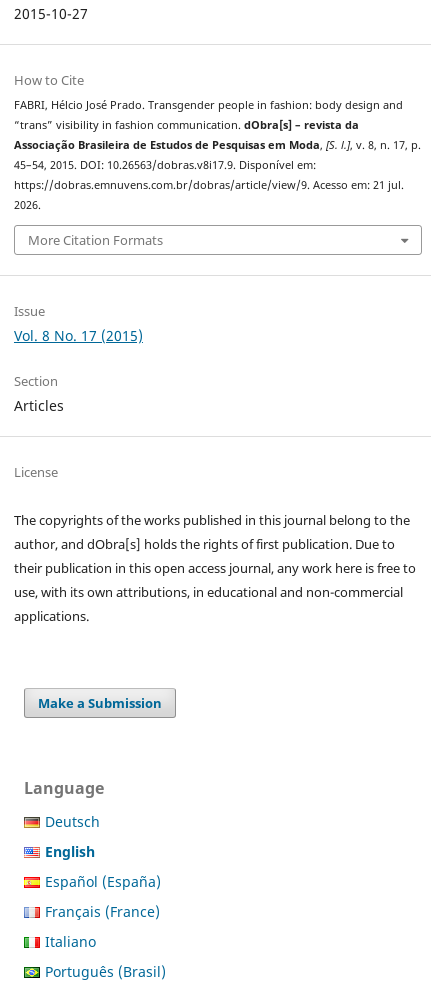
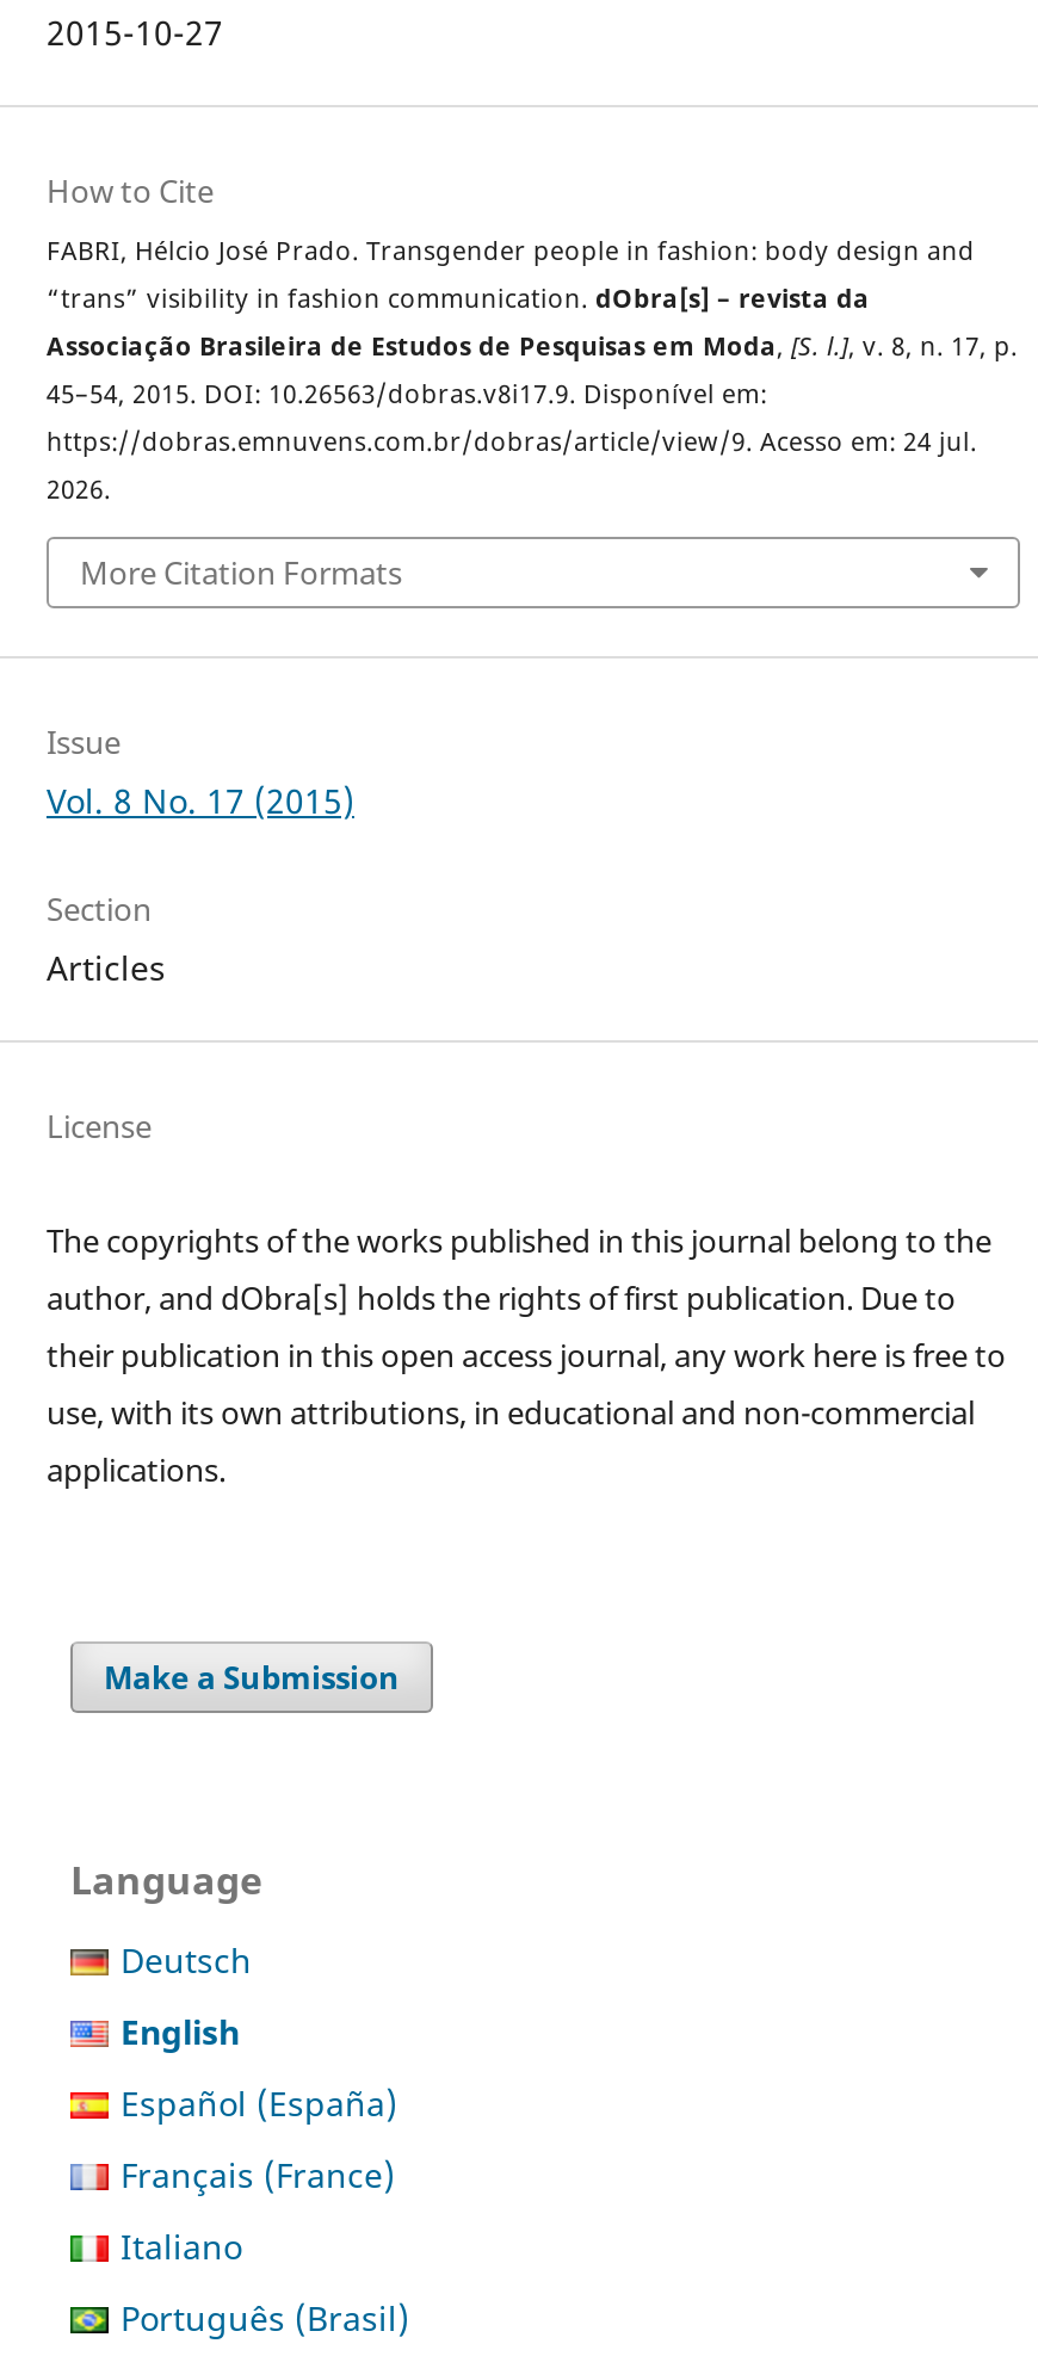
- https://dobras.emnuvens.com.br/dobras/article/view/9. Acesso em: 21 jul.
+ https://dobras.emnuvens.com.br/dobras/article/view/9. Acesso em: 24 jul.
